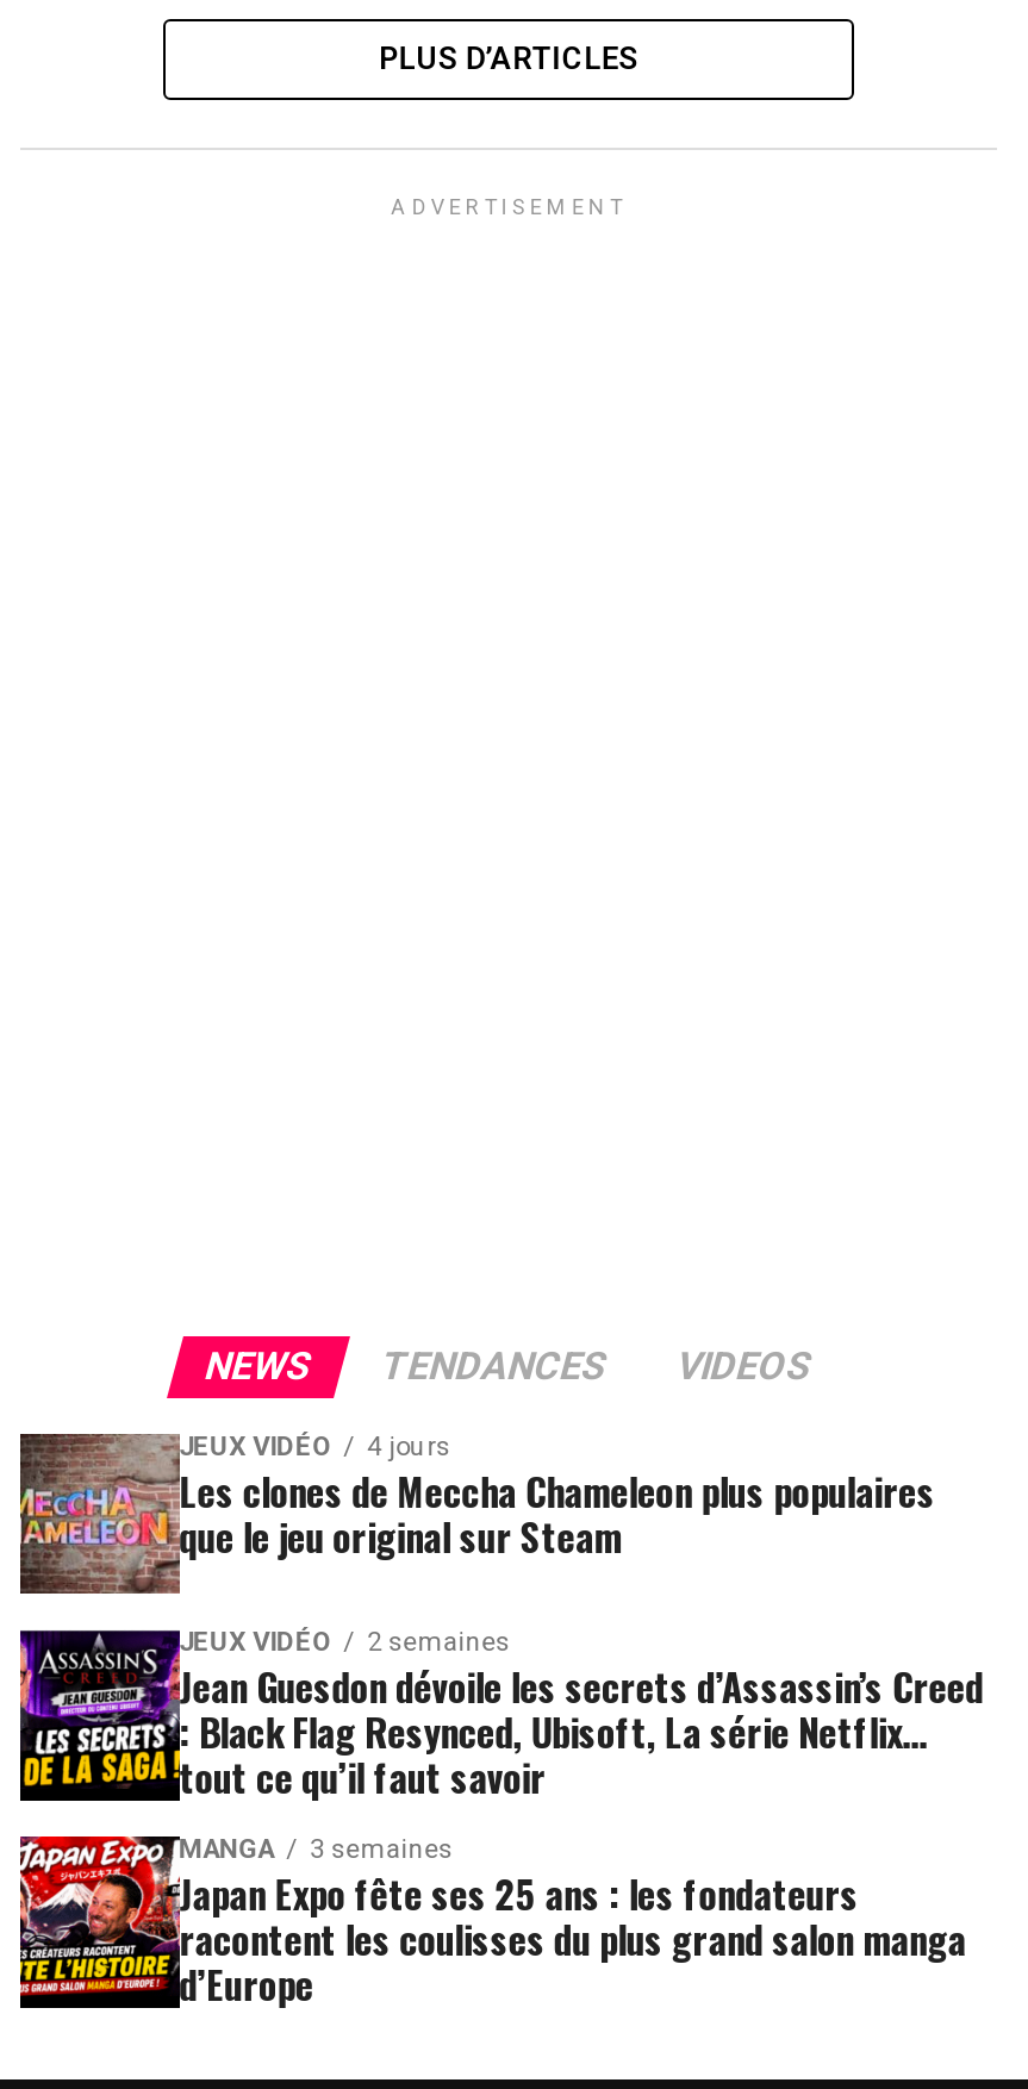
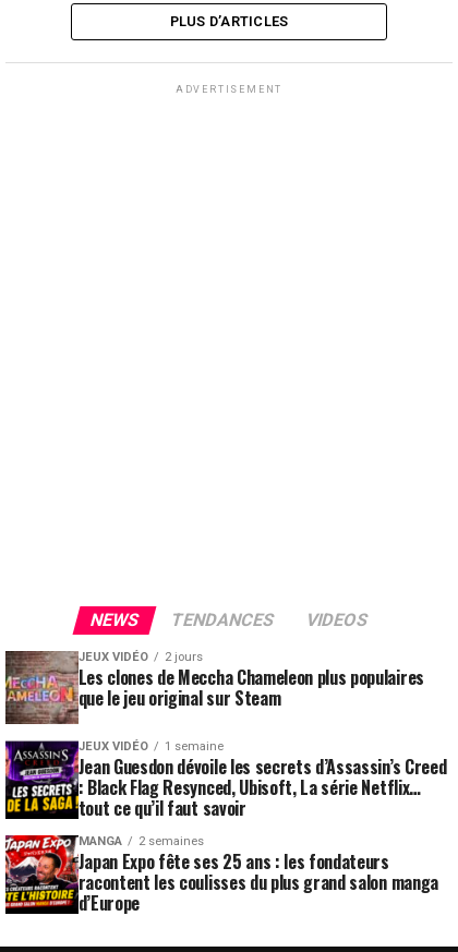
- JEUX VIDÉO 4 jours
+ JEUX VIDÉO 2 jours

- JEUX VIDÉO 2 semaines
+ JEUX VIDÉO 1 semaine

- MANGA 3 semaines
+ MANGA 2 semaines
